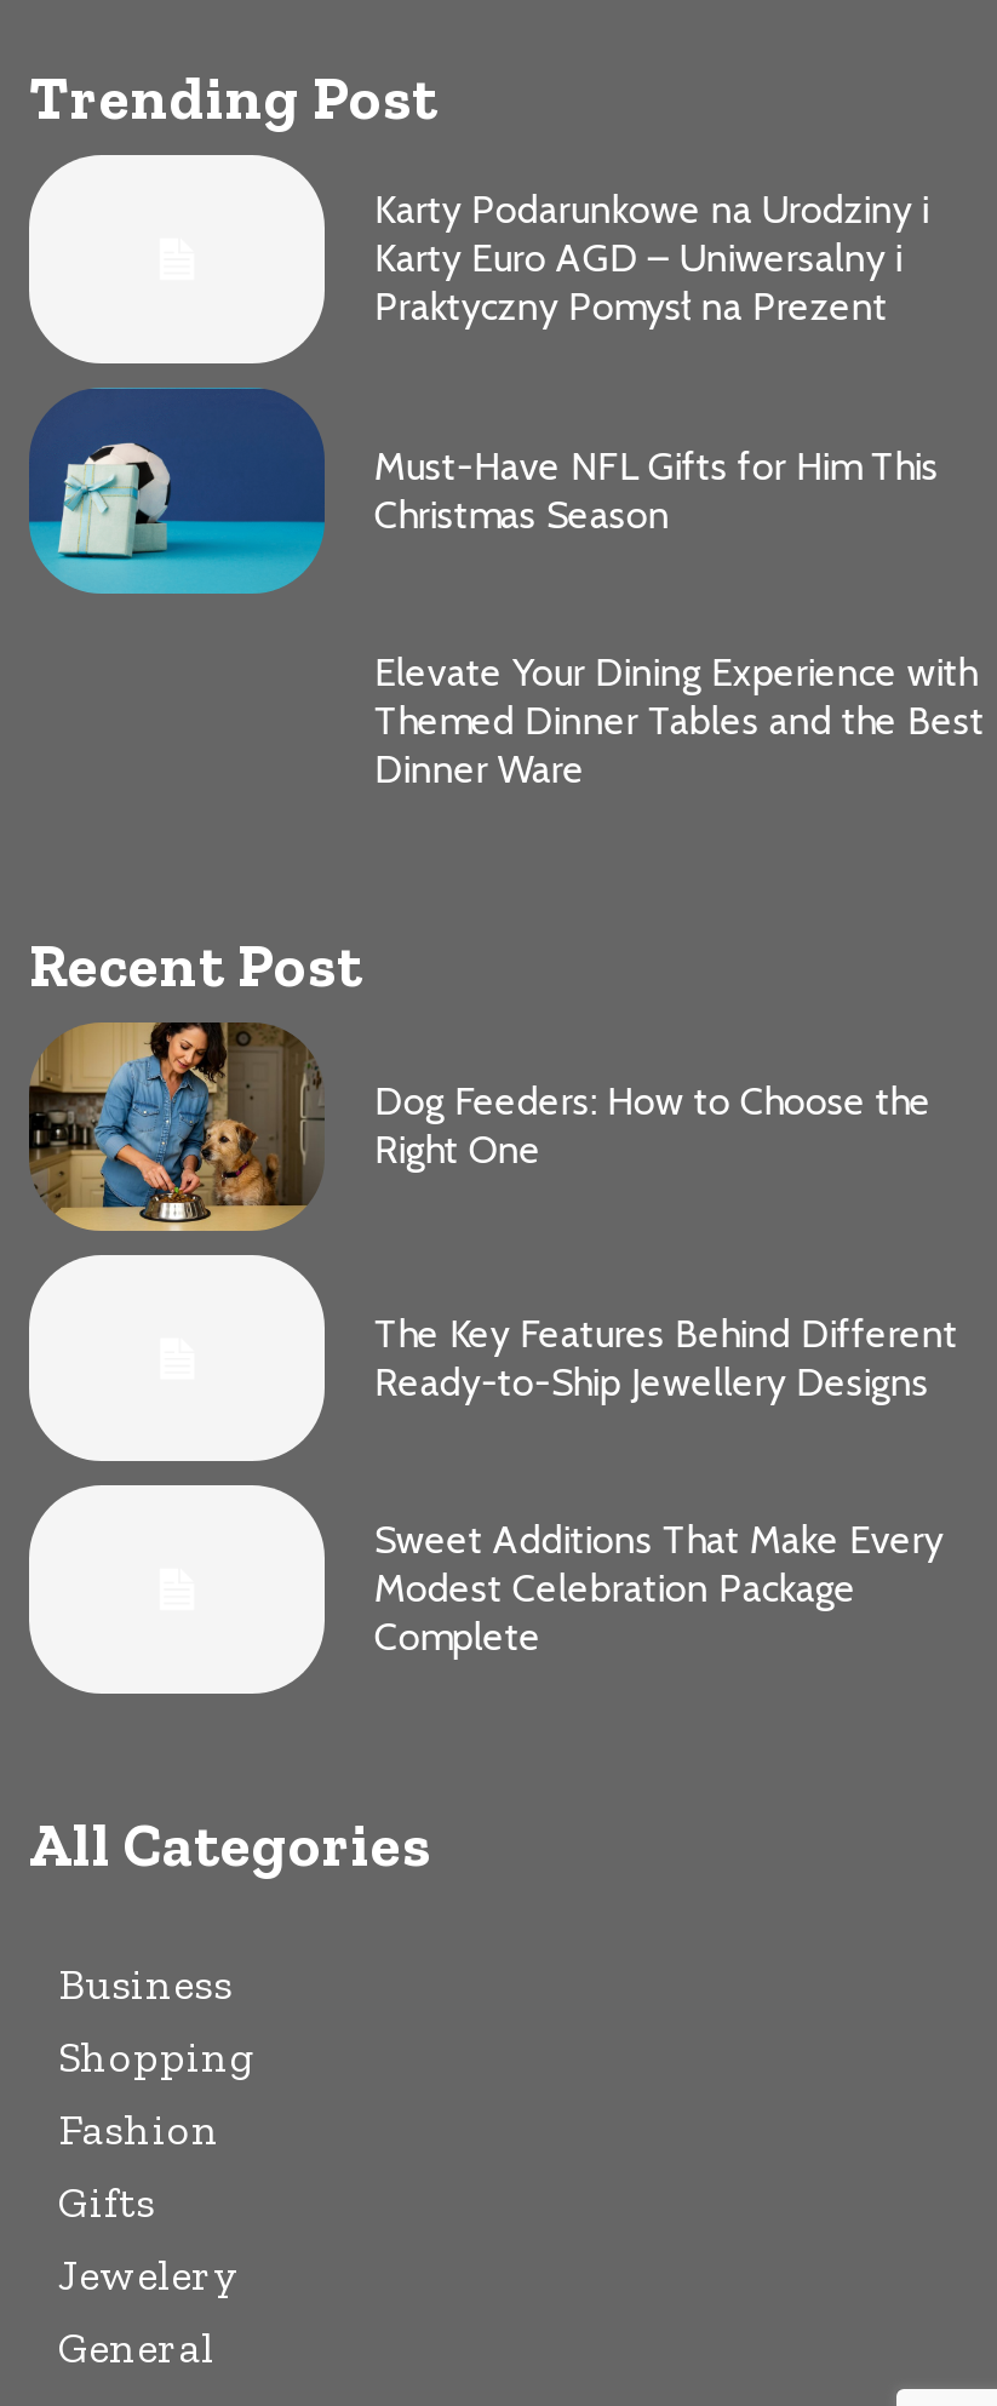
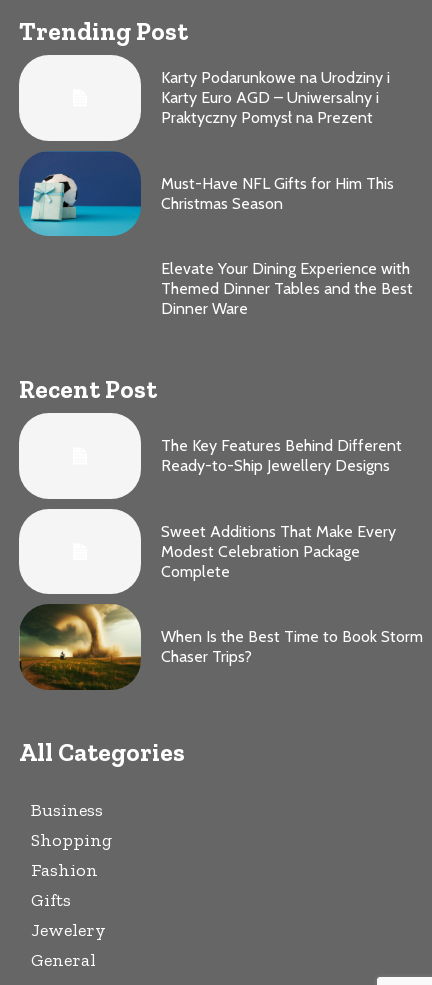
- [image]
- Dog Feeders: How to Choose the
- Right One

moved up: The Key Features Behind Different | Ready-to-Ship Jewellery Designs | Sweet Additions That Make Every | Modest Celebration Package | Complete

+ [image]
+ When Is the Best Time to Book Storm
+ Chaser Trips?
